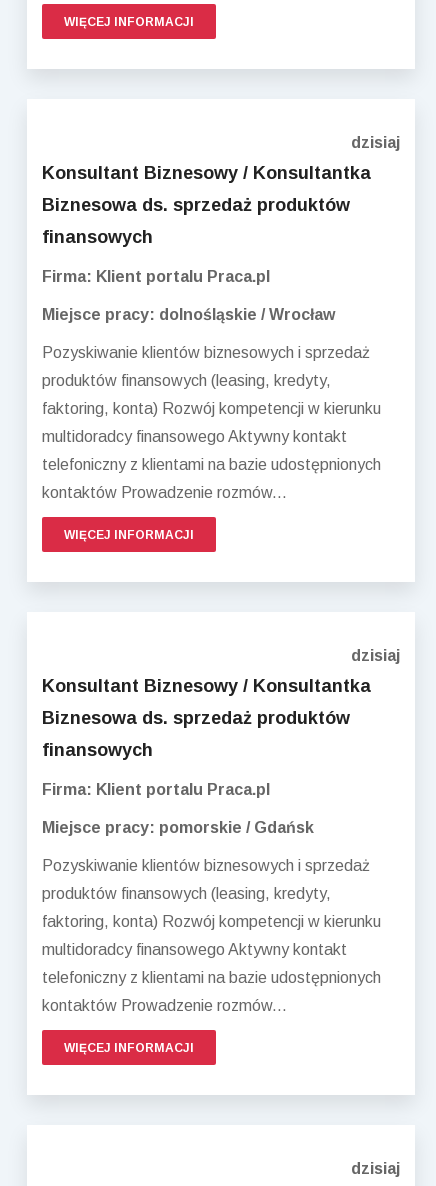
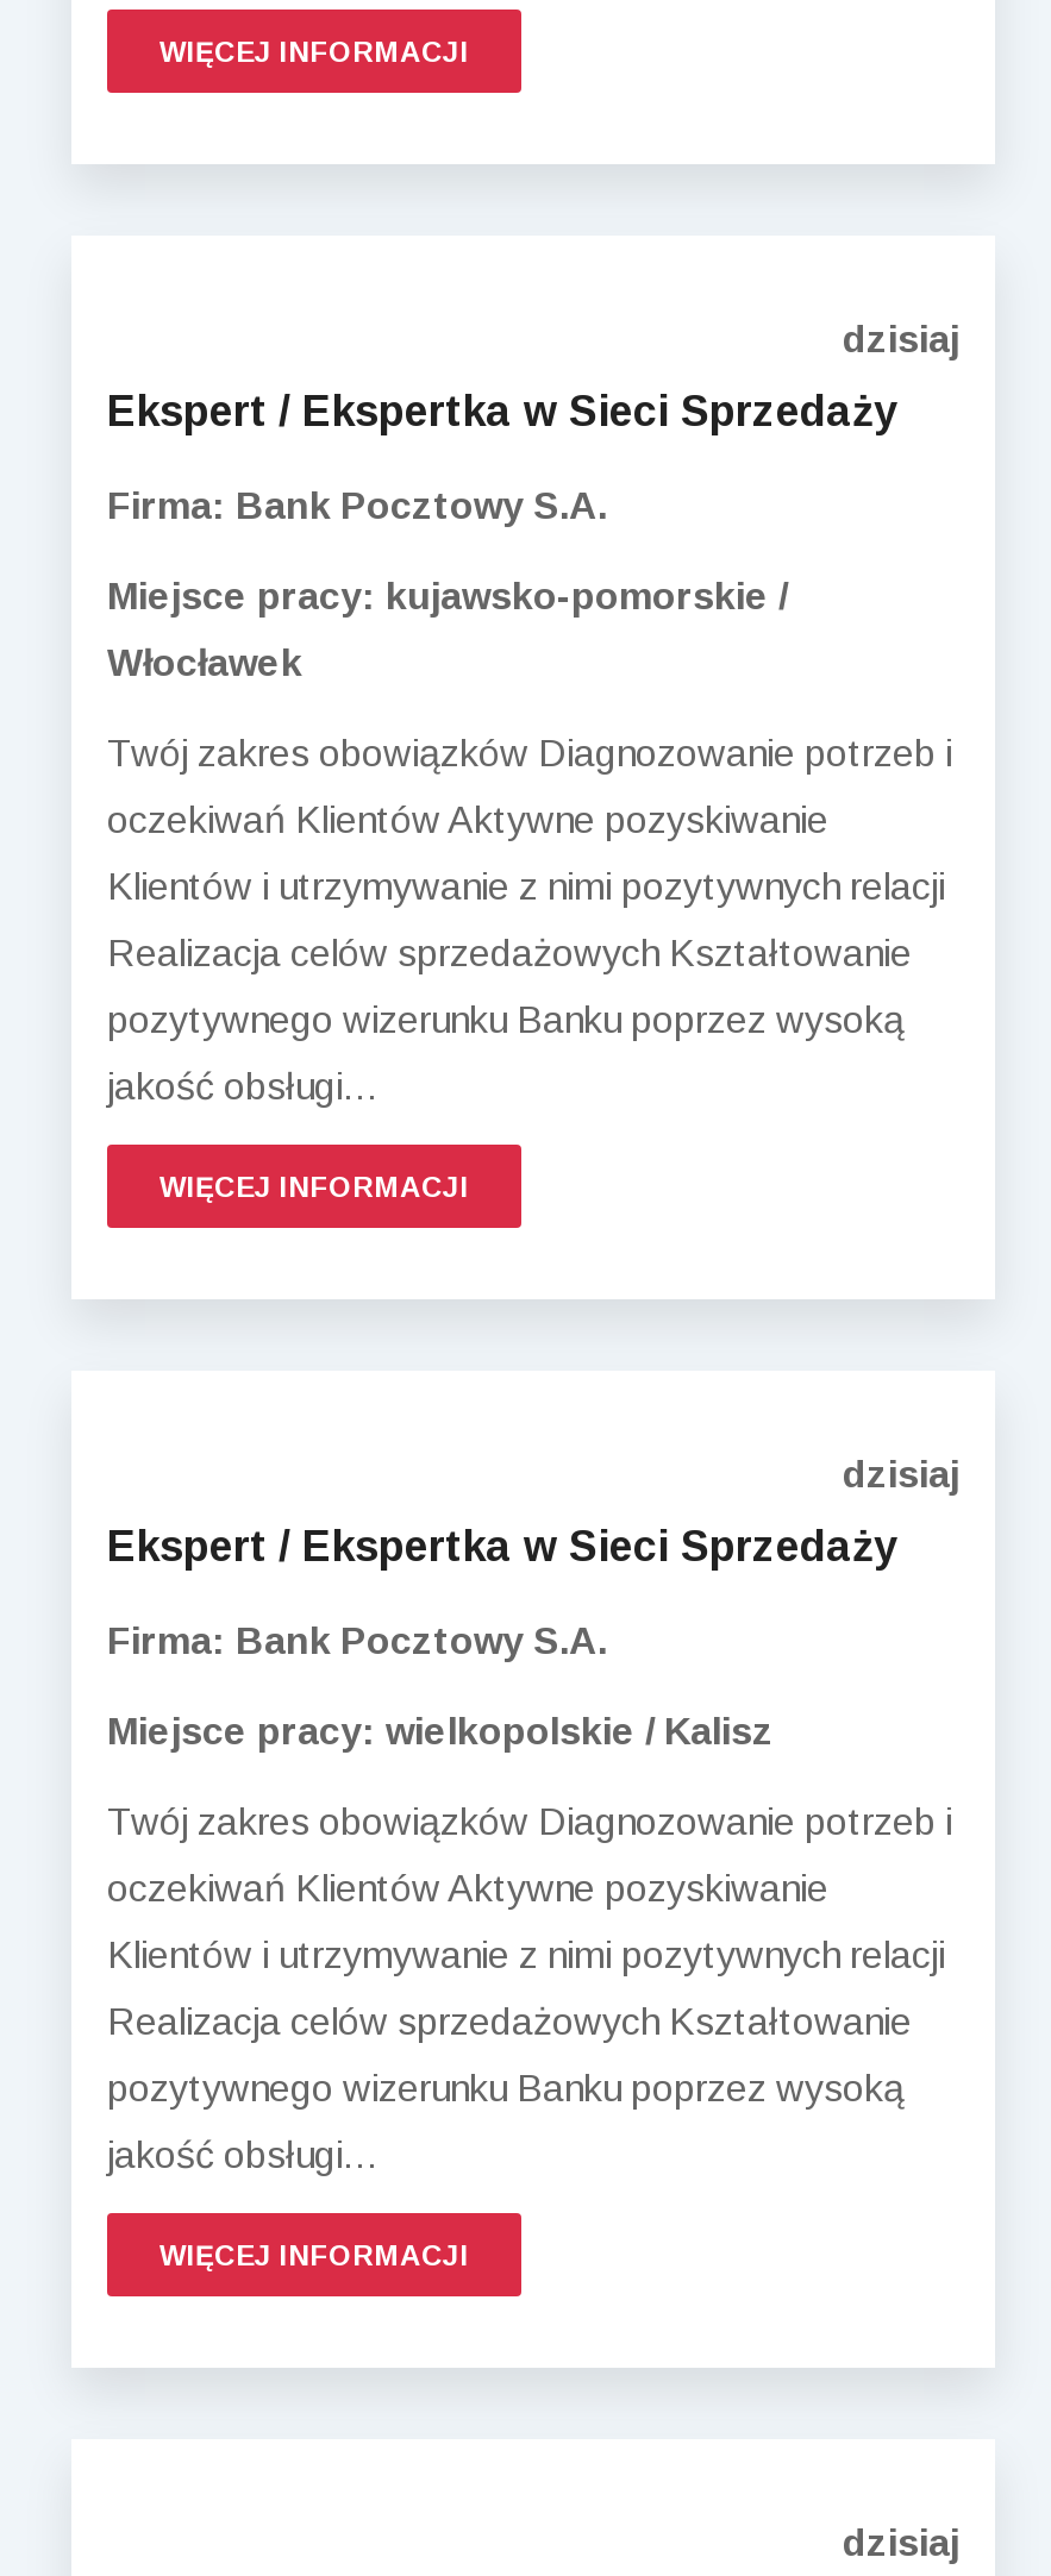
- Konsultant Biznesowy / Konsultantka
- Biznesowa ds. sprzedaż produktów
- finansowych
- Firma: Klient portalu Praca.pl
- Miejsce pracy: dolnośląskie / Wrocław
- Pozyskiwanie klientów biznesowych i sprzedaż
- produktów finansowych (leasing, kredyty,
- faktoring, konta) Rozwój kompetencji w kierunku
- multidoradcy finansowego Aktywny kontakt
- telefoniczny z klientami na bazie udostępnionych
- kontaktów Prowadzenie rozmów...
+ Ekspert / Ekspertka w Sieci Sprzedaży
+ Firma: Bank Pocztowy S.A.
+ Miejsce pracy: kujawsko-pomorskie /
+ Włocławek
+ Twój zakres obowiązków Diagnozowanie potrzeb i
+ oczekiwań Klientów Aktywne pozyskiwanie
+ Klientów i utrzymywanie z nimi pozytywnych relacji
+ Realizacja celów sprzedażowych Kształtowanie
+ pozytywnego wizerunku Banku poprzez wysoką
+ jakość obsługi...

- Konsultant Biznesowy / Konsultantka
- Biznesowa ds. sprzedaż produktów
- finansowych
- Firma: Klient portalu Praca.pl
- Miejsce pracy: pomorskie / Gdańsk
- Pozyskiwanie klientów biznesowych i sprzedaż
- produktów finansowych (leasing, kredyty,
- faktoring, konta) Rozwój kompetencji w kierunku
- multidoradcy finansowego Aktywny kontakt
- telefoniczny z klientami na bazie udostępnionych
- kontaktów Prowadzenie rozmów...
+ Ekspert / Ekspertka w Sieci Sprzedaży
+ Firma: Bank Pocztowy S.A.
+ Miejsce pracy: wielkopolskie / Kalisz
+ Twój zakres obowiązków Diagnozowanie potrzeb i
+ oczekiwań Klientów Aktywne pozyskiwanie
+ Klientów i utrzymywanie z nimi pozytywnych relacji
+ Realizacja celów sprzedażowych Kształtowanie
+ pozytywnego wizerunku Banku poprzez wysoką
+ jakość obsługi...
